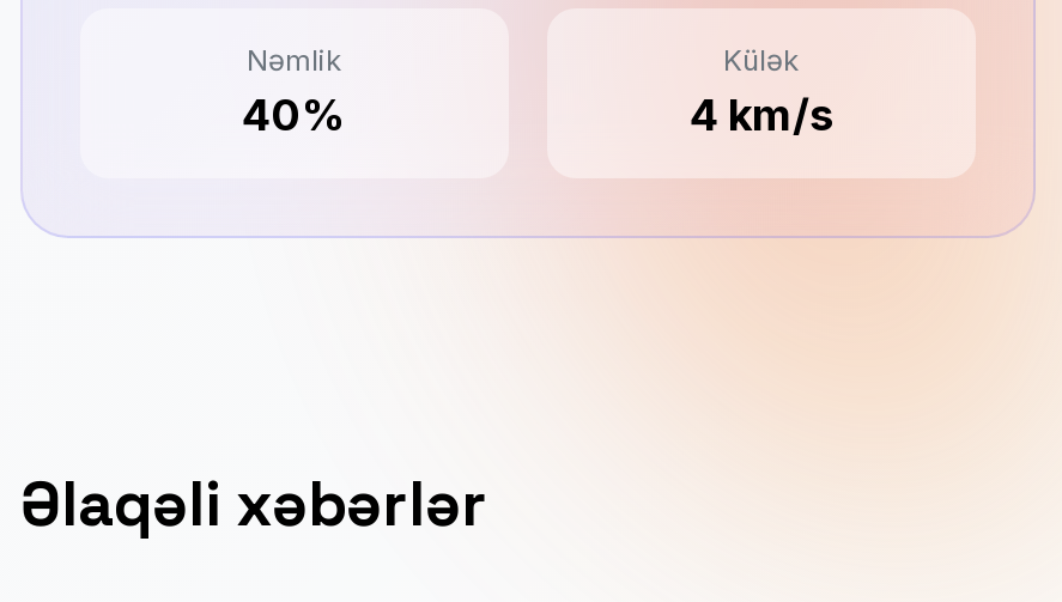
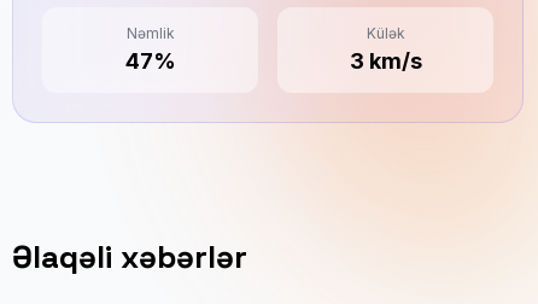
- 40%
+ 47%

- 4 km/s
+ 3 km/s
